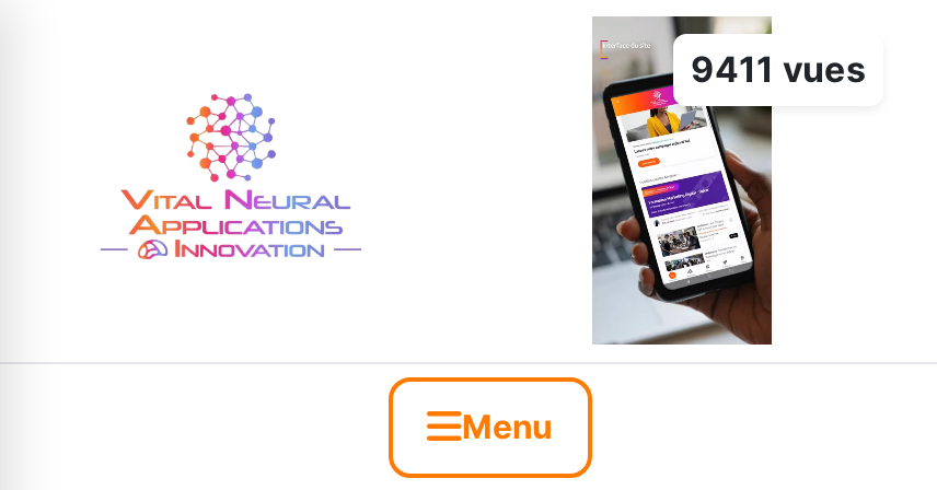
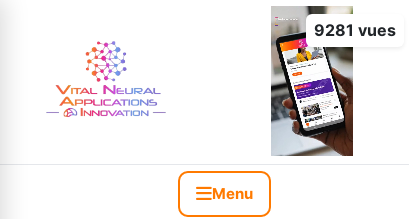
- 9411 vues
+ 9281 vues
